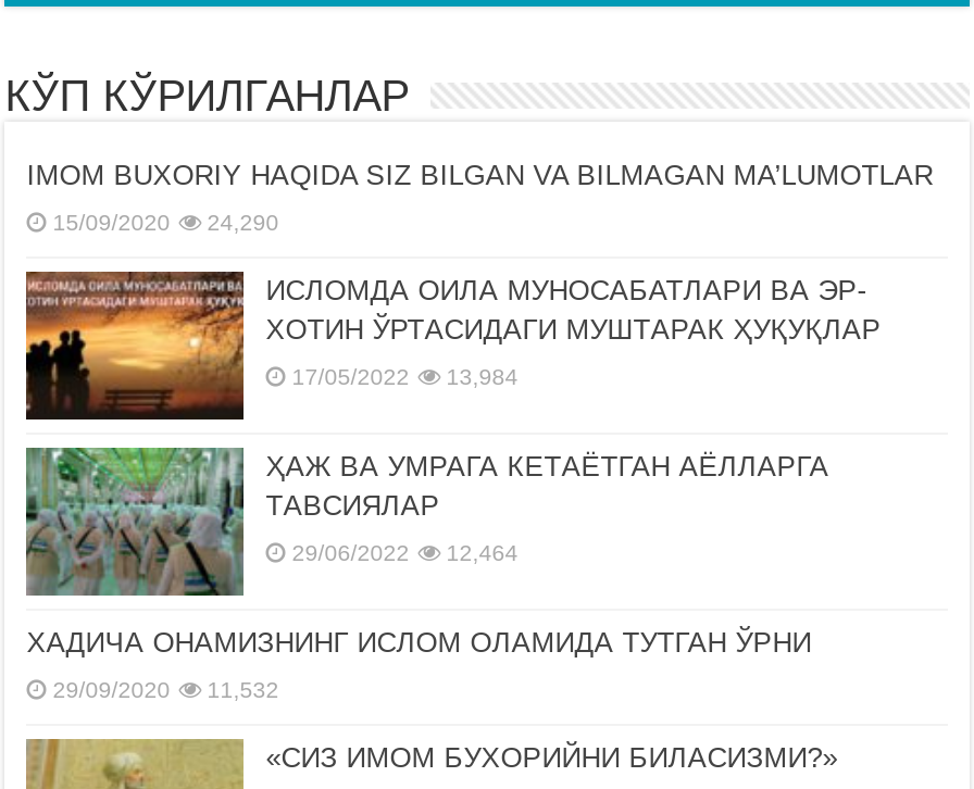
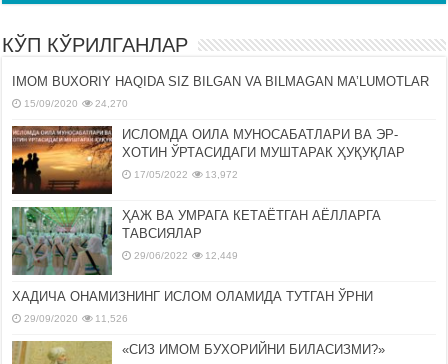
- 15/09/2020 24,290
+ 15/09/2020 24,270

- 17/05/2022 13,984
+ 17/05/2022 13,972

- 29/06/2022 12,464
+ 29/06/2022 12,449

- 29/09/2020 11,532
+ 29/09/2020 11,526
